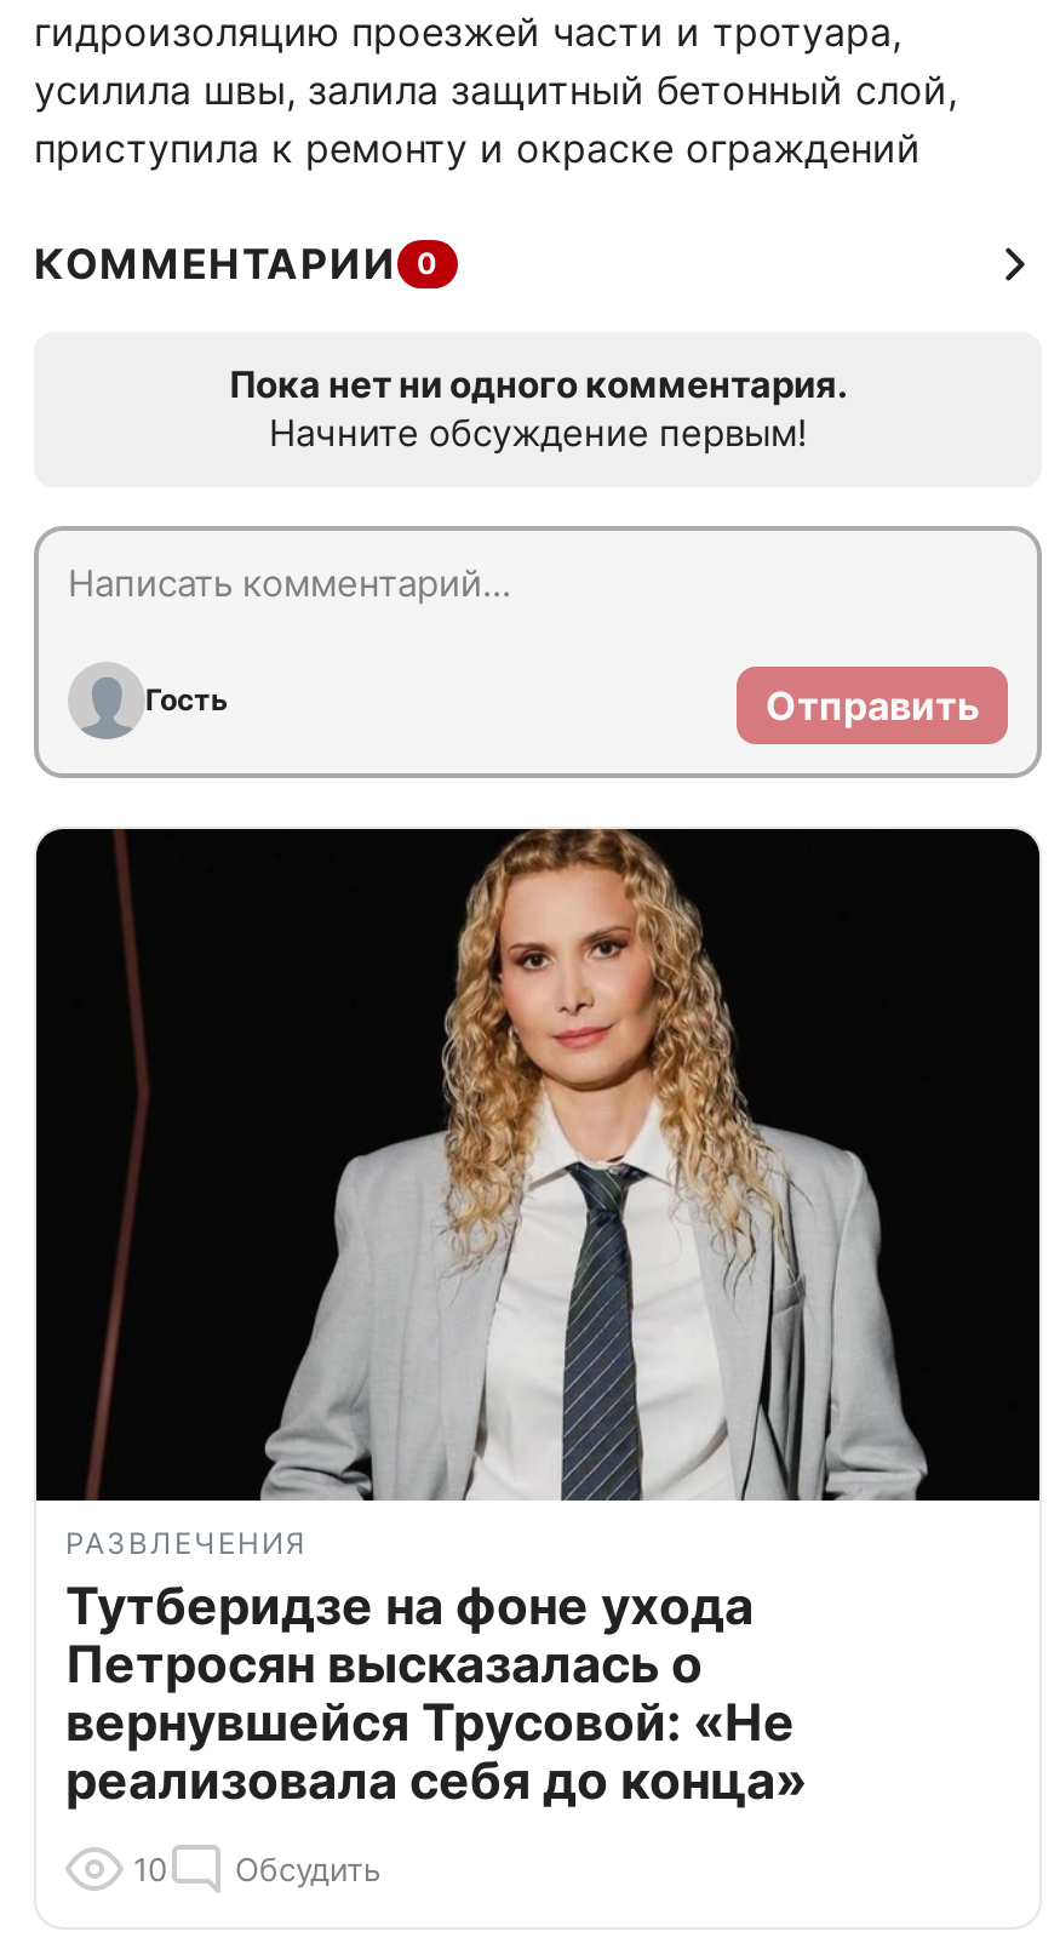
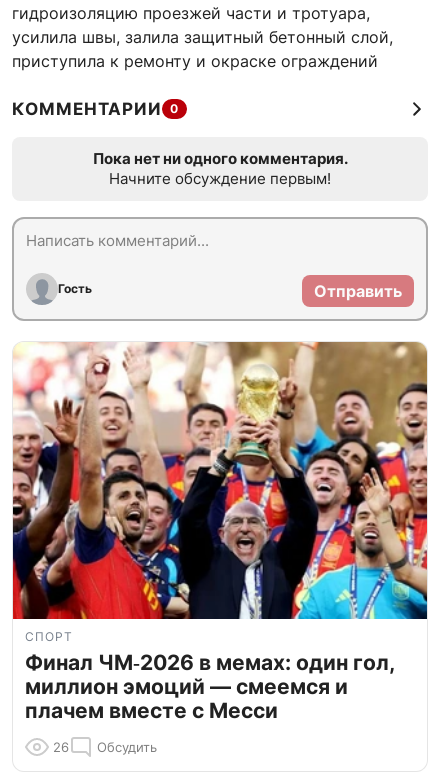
- [image]
- РАЗВЛЕЧЕНИЯ
- Тутберидзе на фоне ухода
- Петросян высказалась о
- вернувшейся Трусовой: «Не
- реализовала себя до конца»
+ [image]
+ СПОРТ
+ Финал ЧМ‑2026 в мемах: один гол,
+ миллион эмоций — смеемся и
+ плачем вместе с Месси

- 10 Обсудить
+ 26 Обсудить
